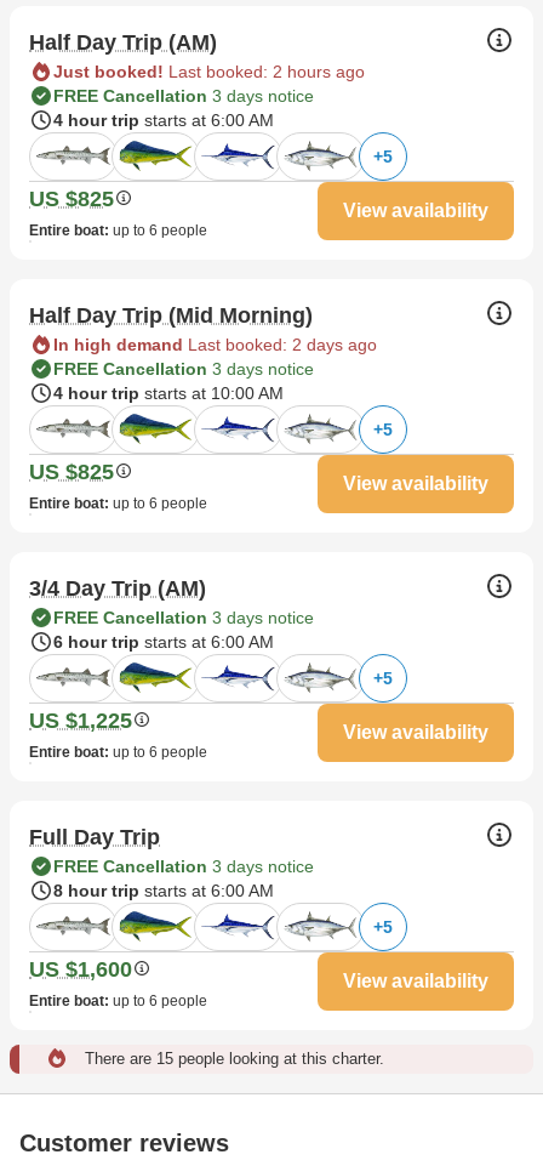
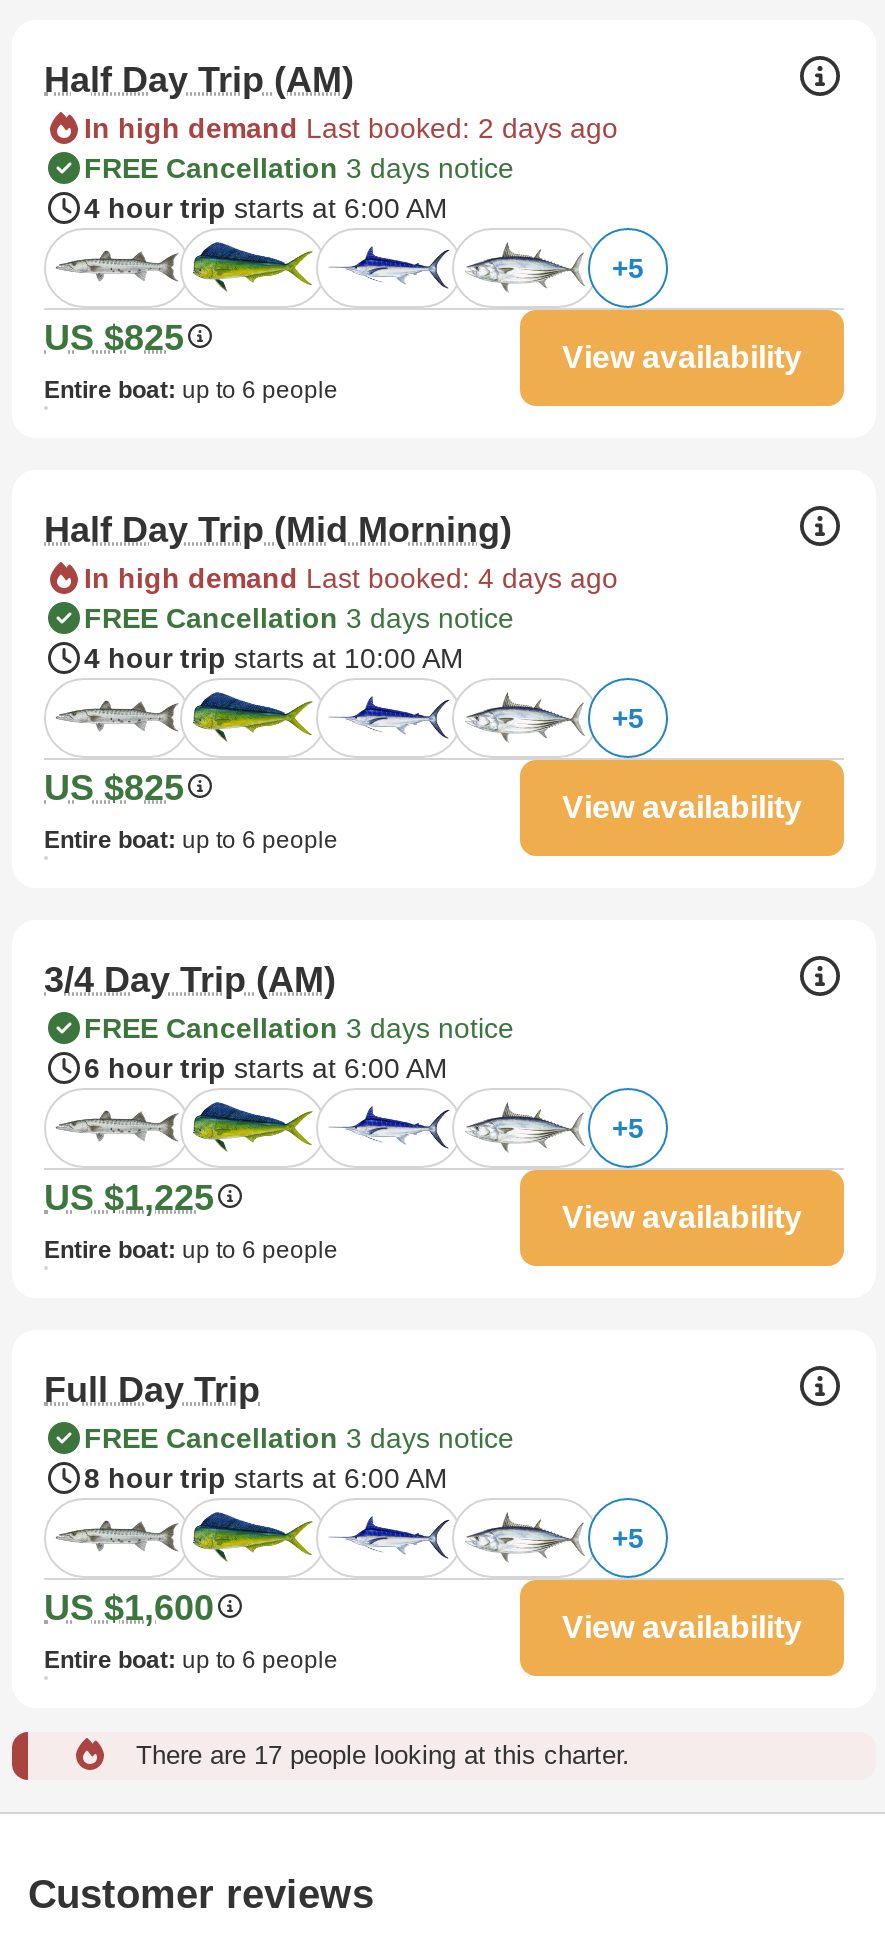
- Just booked! Last booked: 2 hours ago

moved up: In high demand Last booked: 2 days ago

+ In high demand Last booked: 4 days ago

- There are 15 people looking at this charter.
+ There are 17 people looking at this charter.
